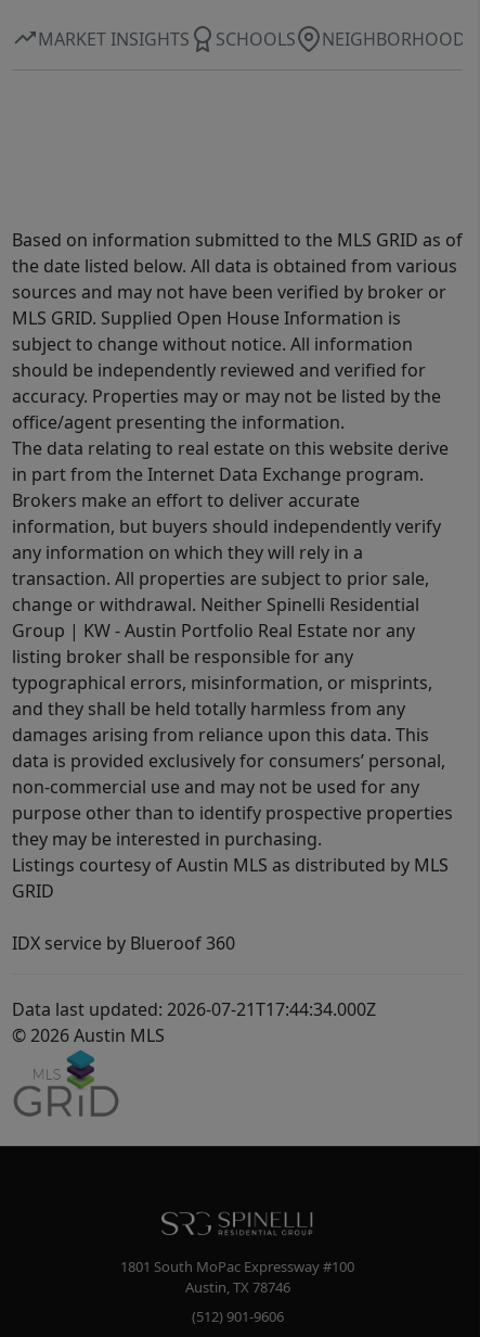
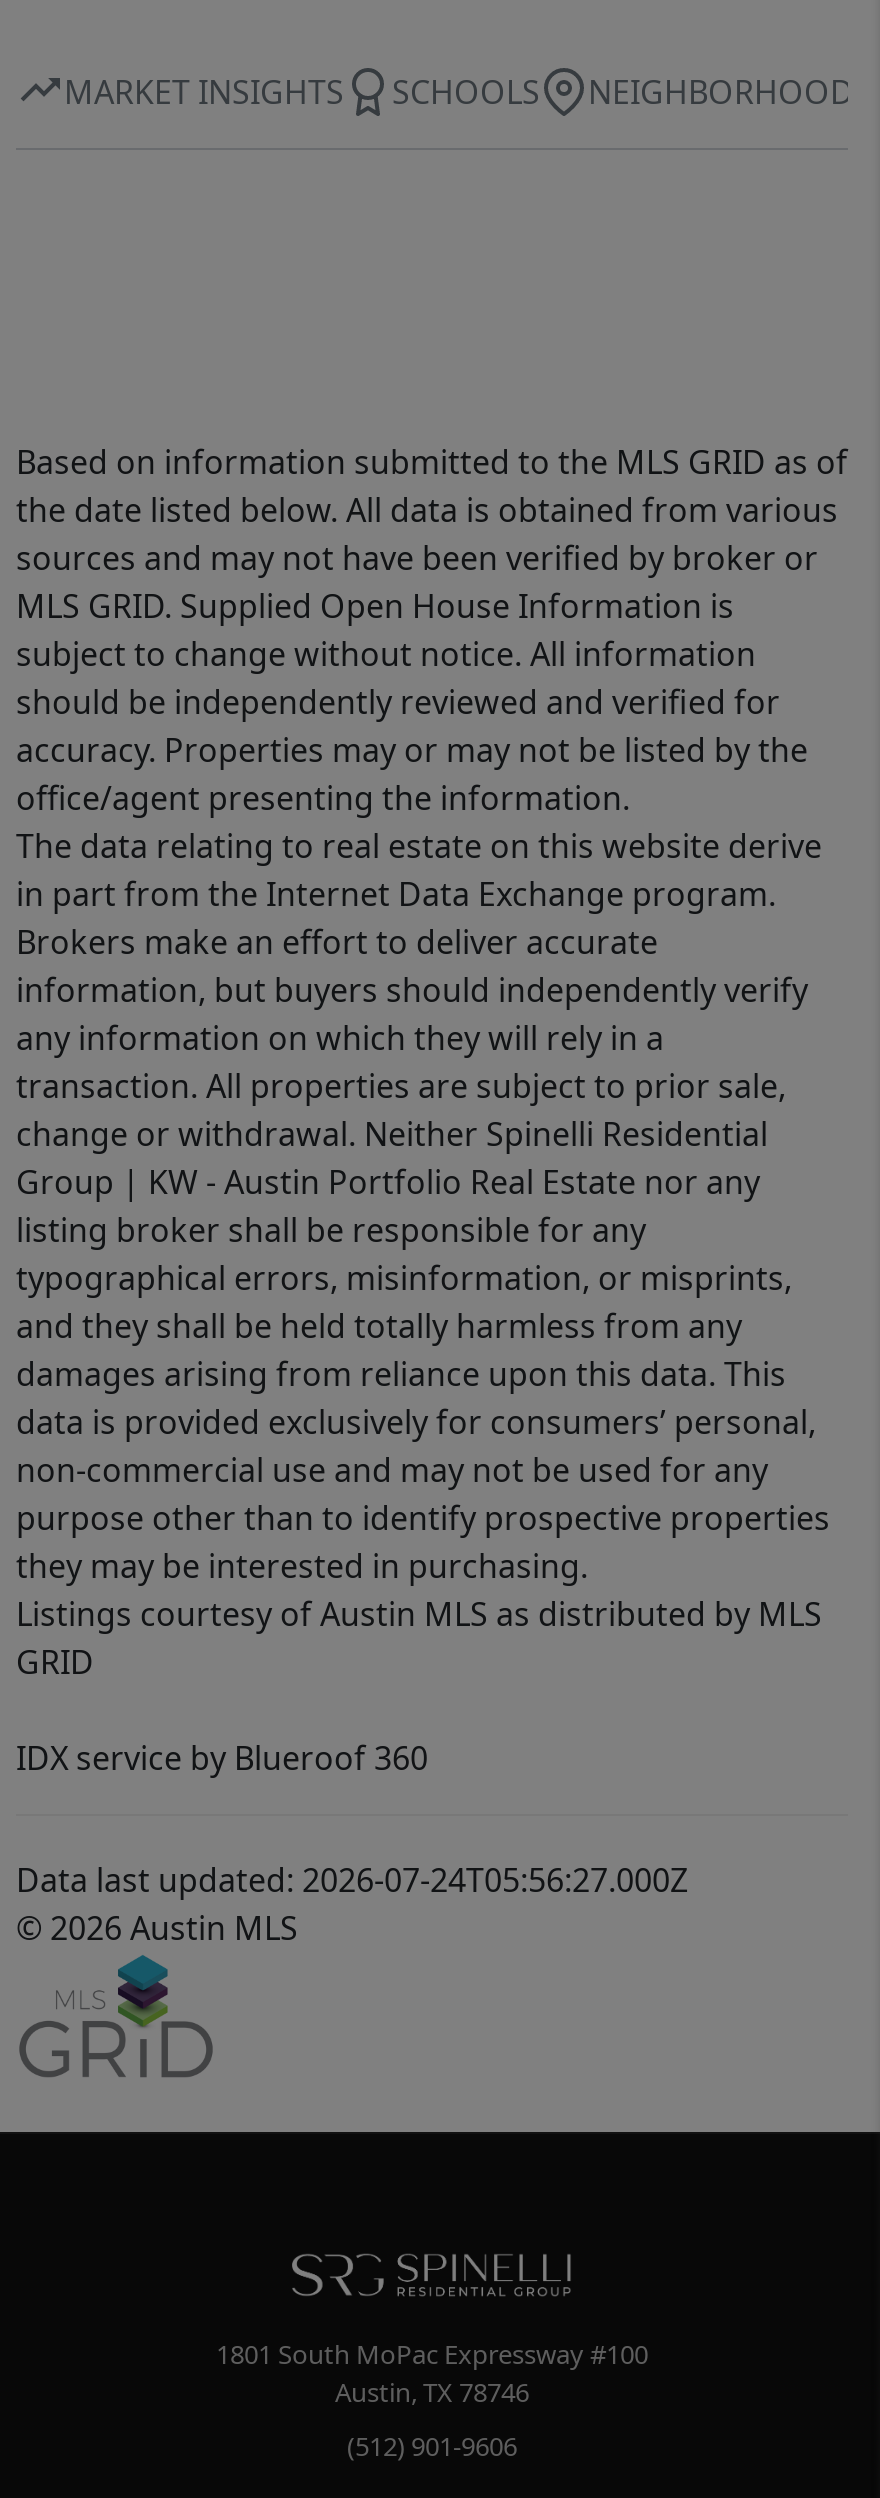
- Data last updated: 2026-07-21T17:44:34.000Z
+ Data last updated: 2026-07-24T05:56:27.000Z
